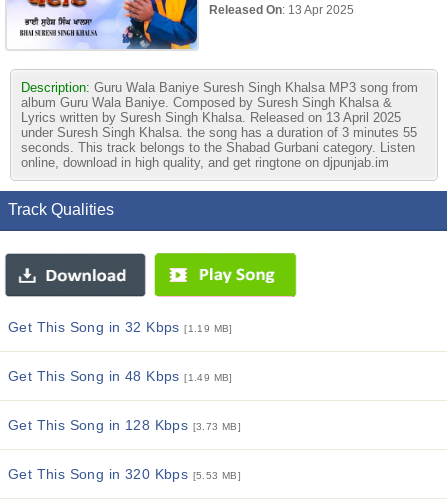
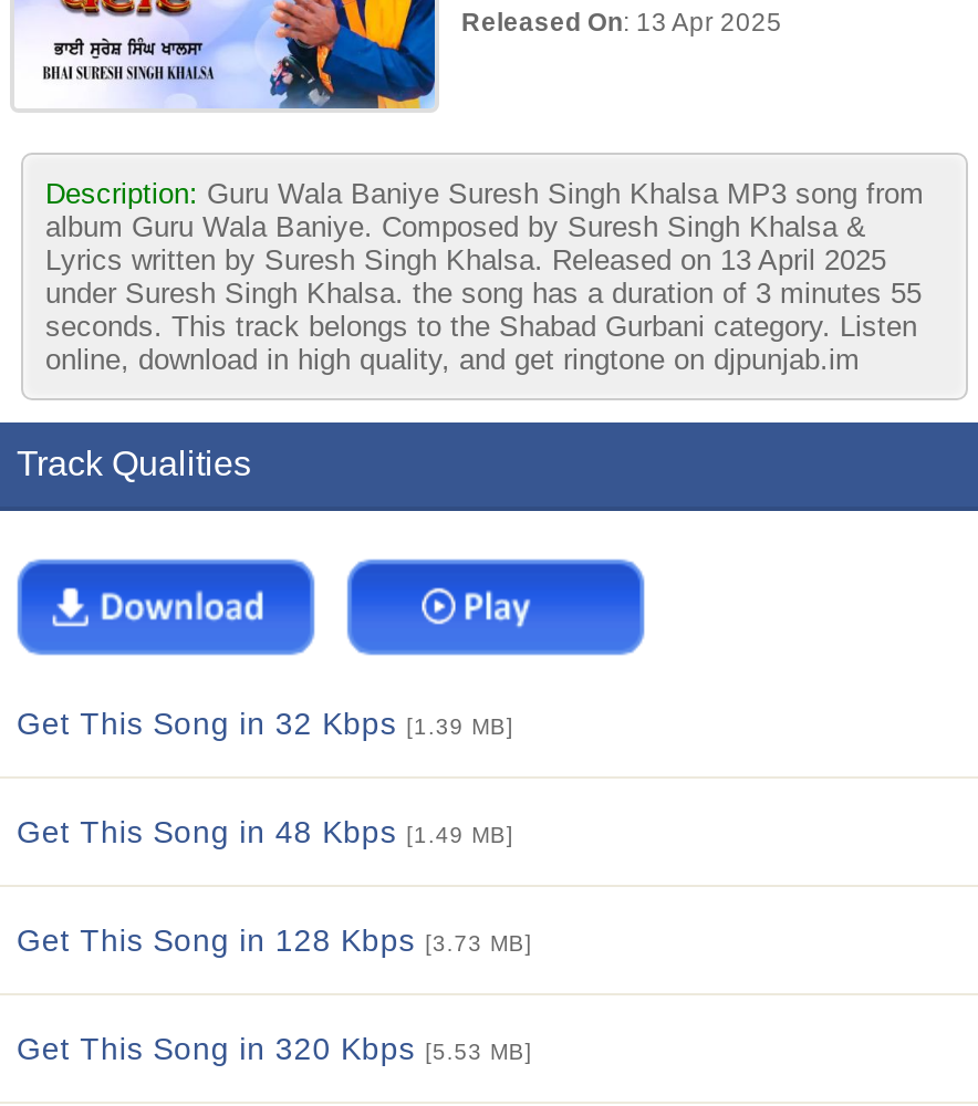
- [image]
+ [image]

- [image]
- Get This Song in 32 Kbps [1.19 MB]
+ [image]
+ Get This Song in 32 Kbps [1.39 MB]
